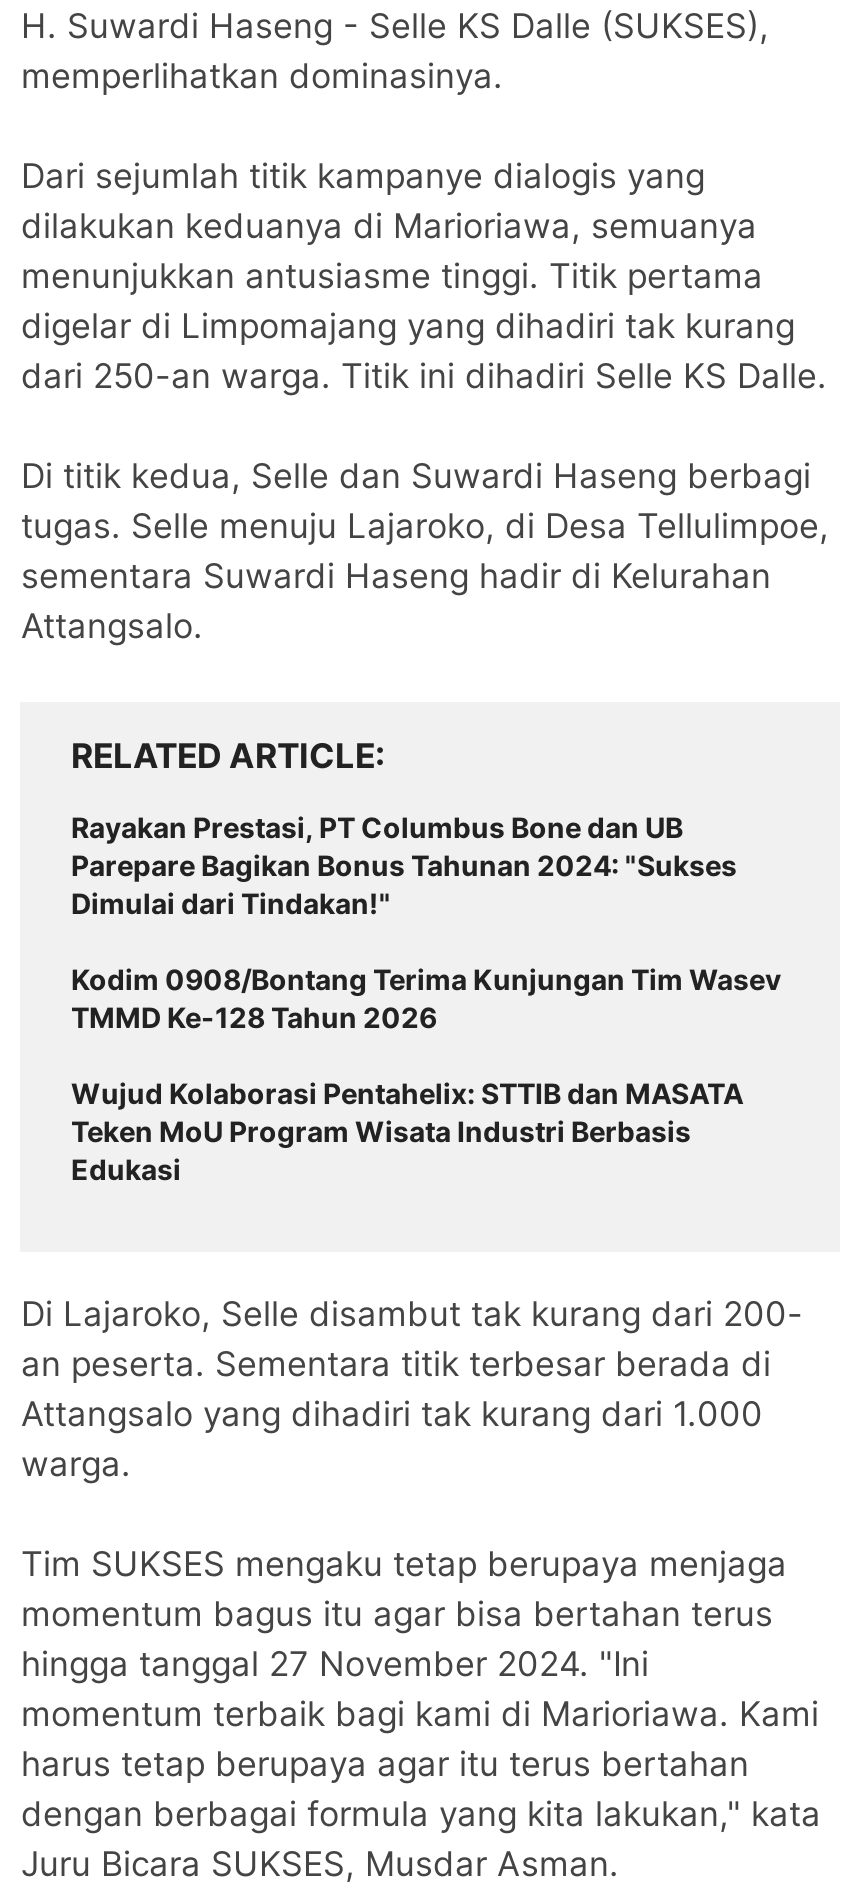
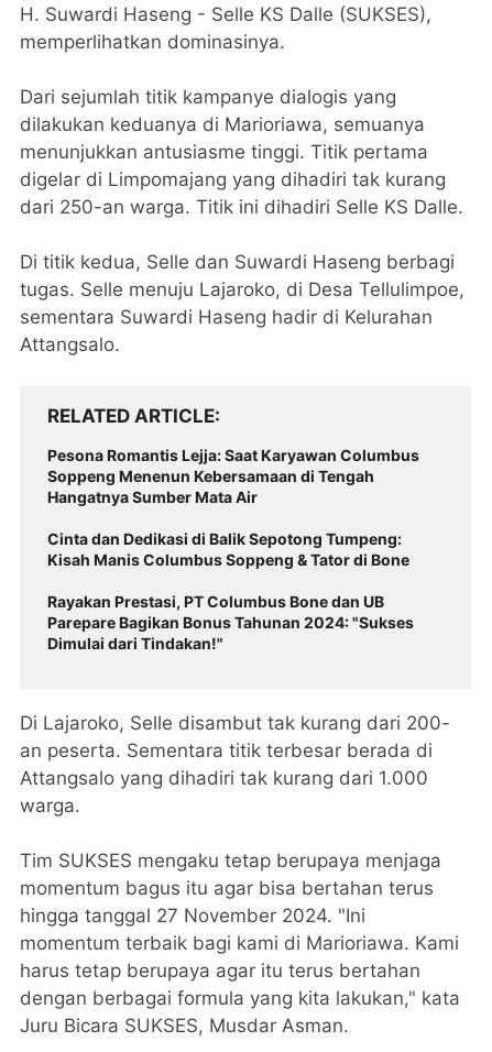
+ Pesona Romantis Lejja: Saat Karyawan Columbus
+ Soppeng Menenun Kebersamaan di Tengah
+ Hangatnya Sumber Mata Air
+ Cinta dan Dedikasi di Balik Sepotong Tumpeng:
+ Kisah Manis Columbus Soppeng & Tator di Bone

moved down: Rayakan Prestasi, PT Columbus Bone dan UB | Parepare Bagikan Bonus Tahunan 2024: "Sukses | Dimulai dari Tindakan!"

- Kodim 0908/Bontang Terima Kunjungan Tim Wasev
- TMMD Ke-128 Tahun 2026
- Wujud Kolaborasi Pentahelix: STTIB dan MASATA
- Teken MoU Program Wisata Industri Berbasis
- Edukasi
